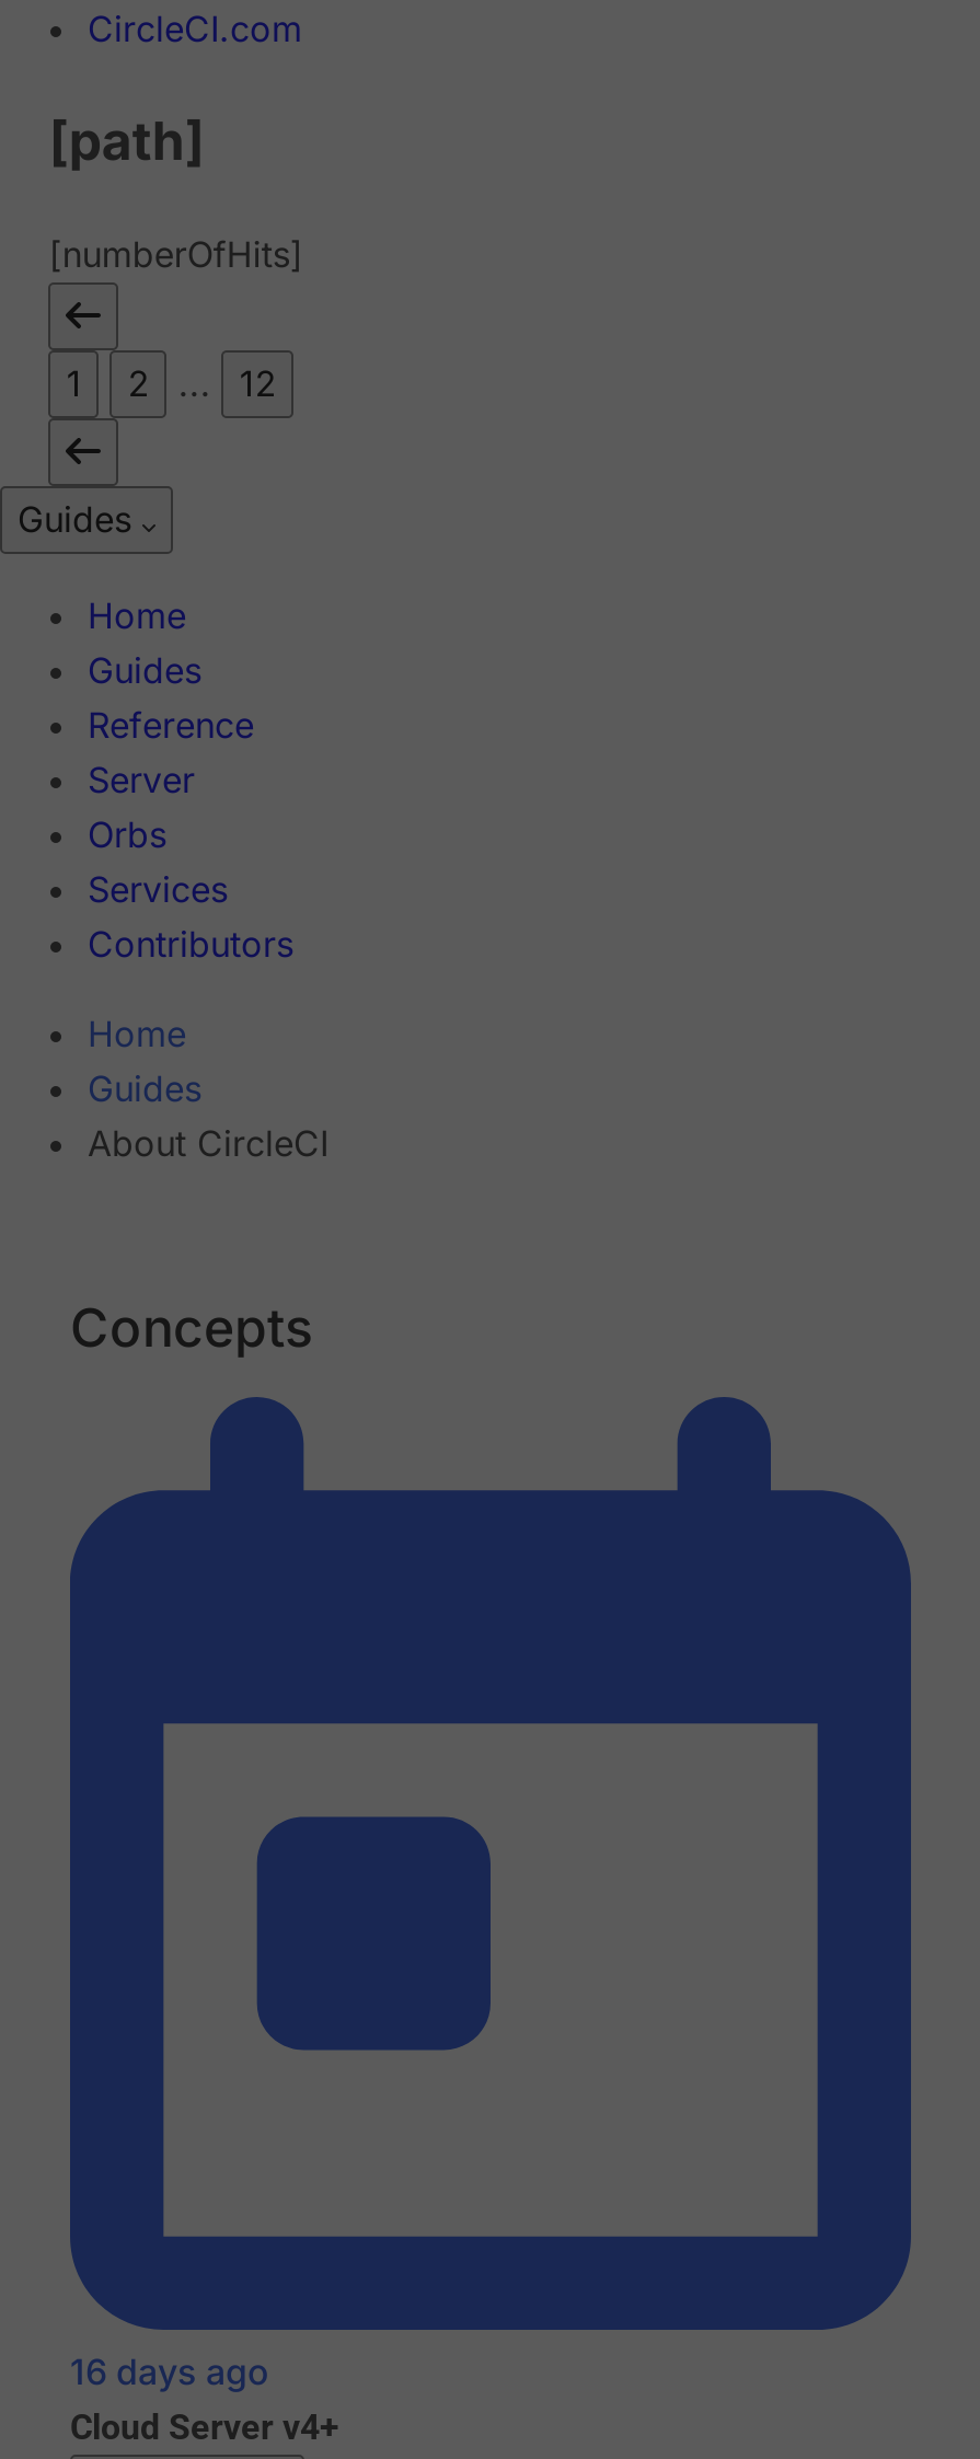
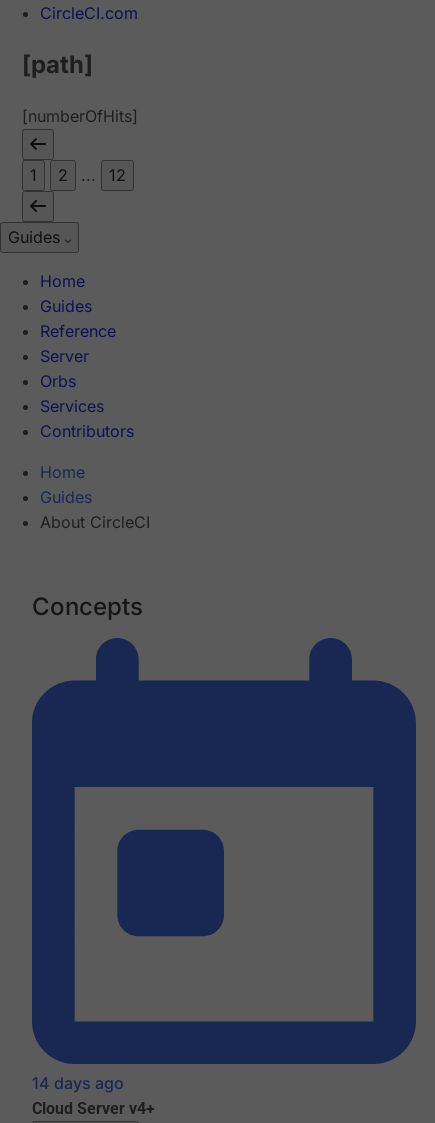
- 16 days ago
+ 14 days ago
